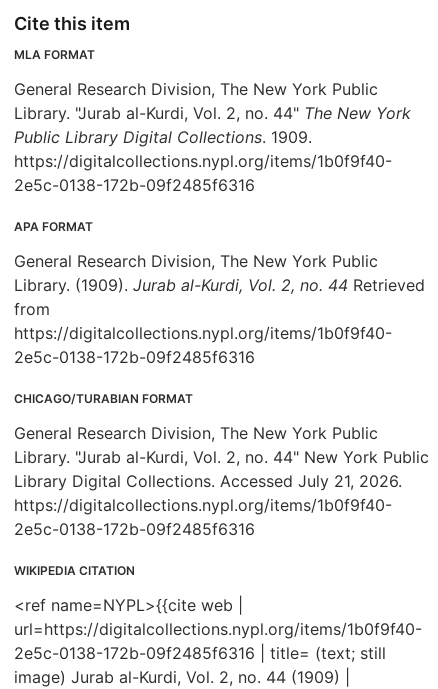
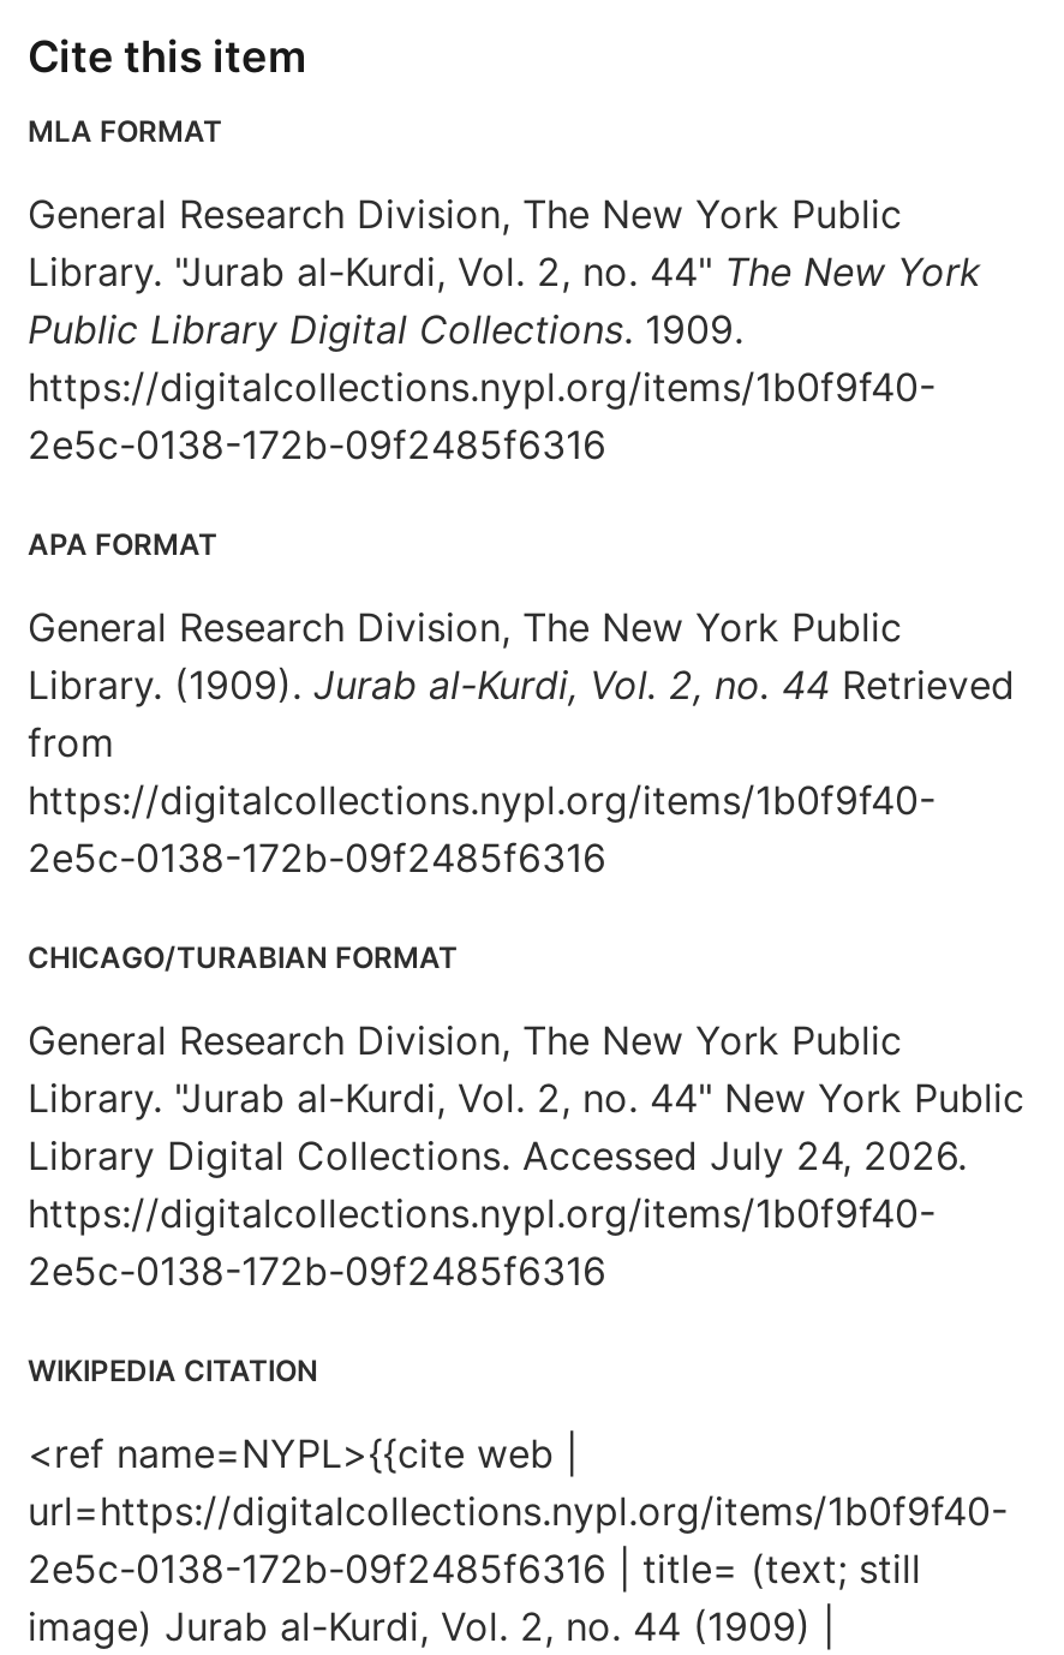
- Library Digital Collections. Accessed July 21, 2026.
+ Library Digital Collections. Accessed July 24, 2026.
